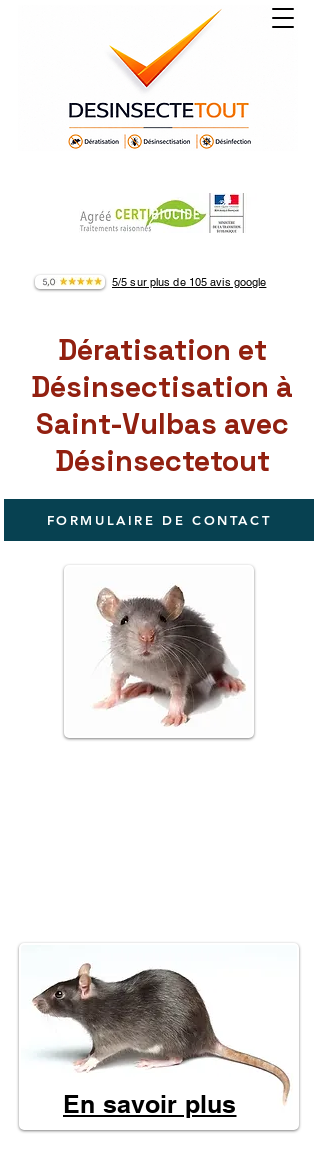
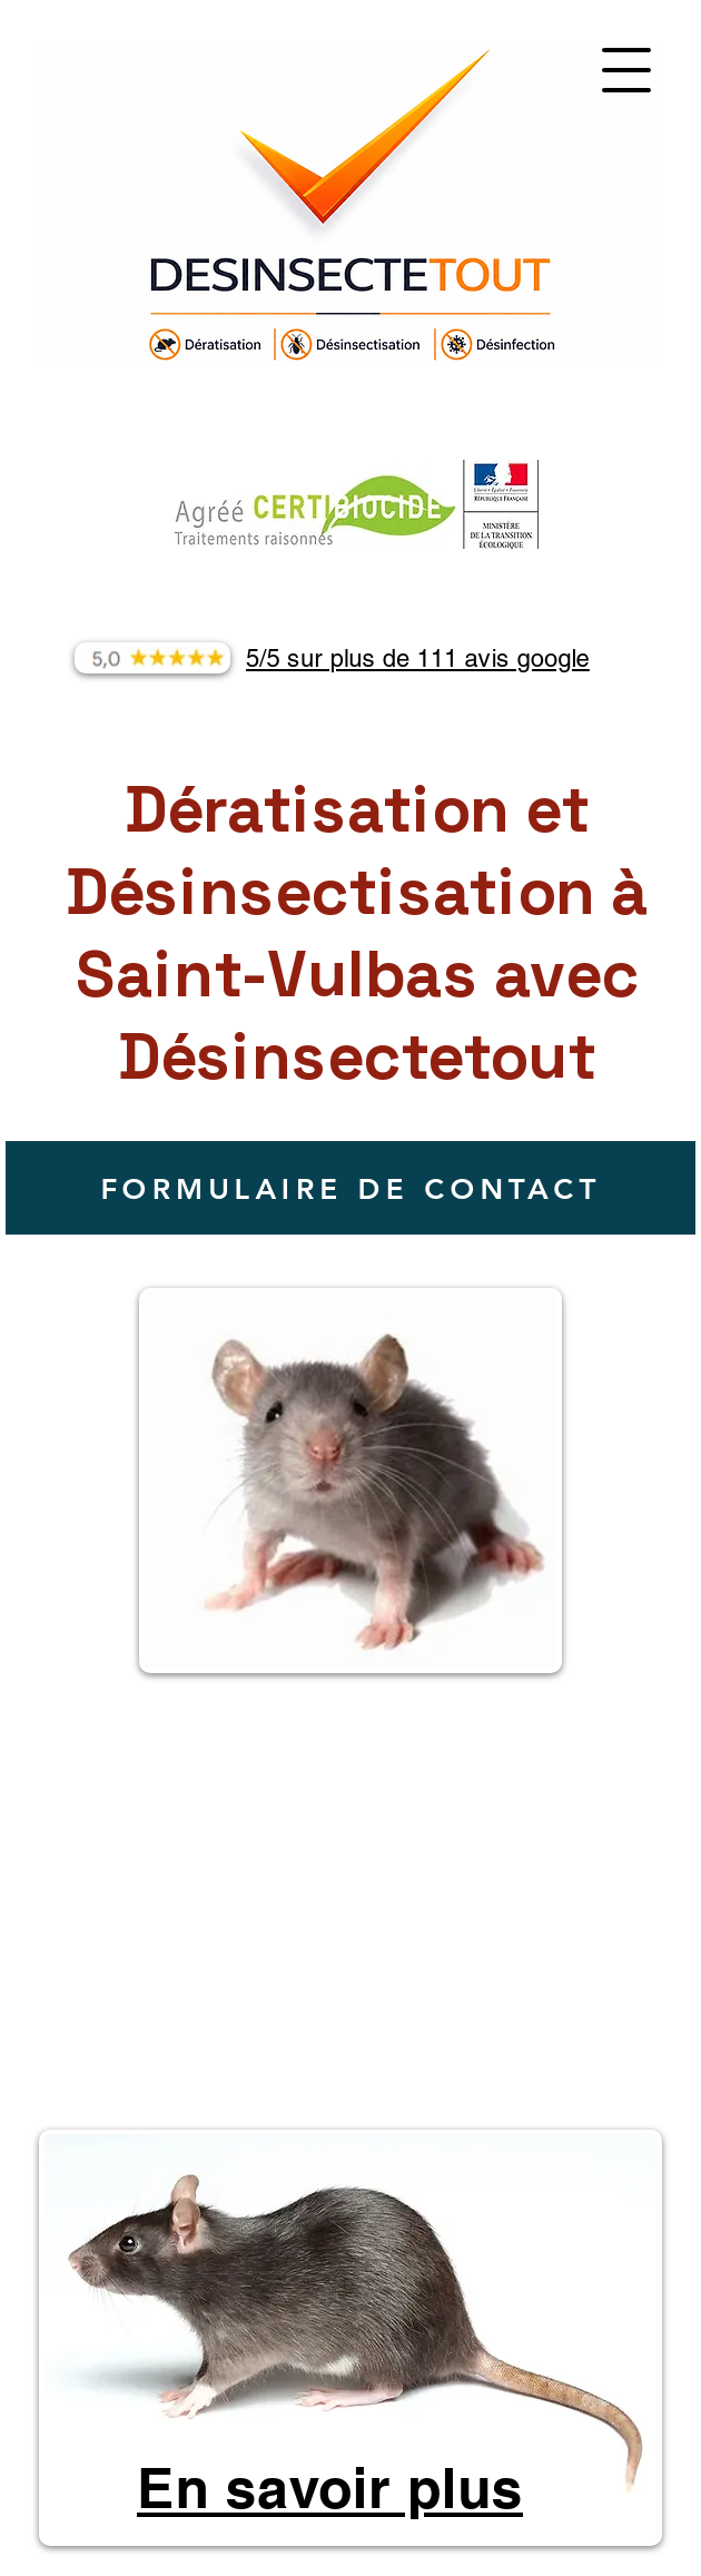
- 5/5 sur plus de 105 avis google
+ 5/5 sur plus de 111 avis google
